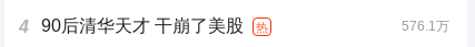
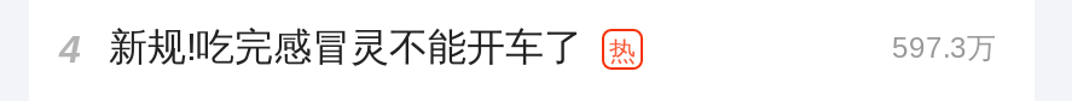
- 90后清华天才 干崩了美股
+ 新规!吃完感冒灵不能开车了

- 576.1万
+ 597.3万
